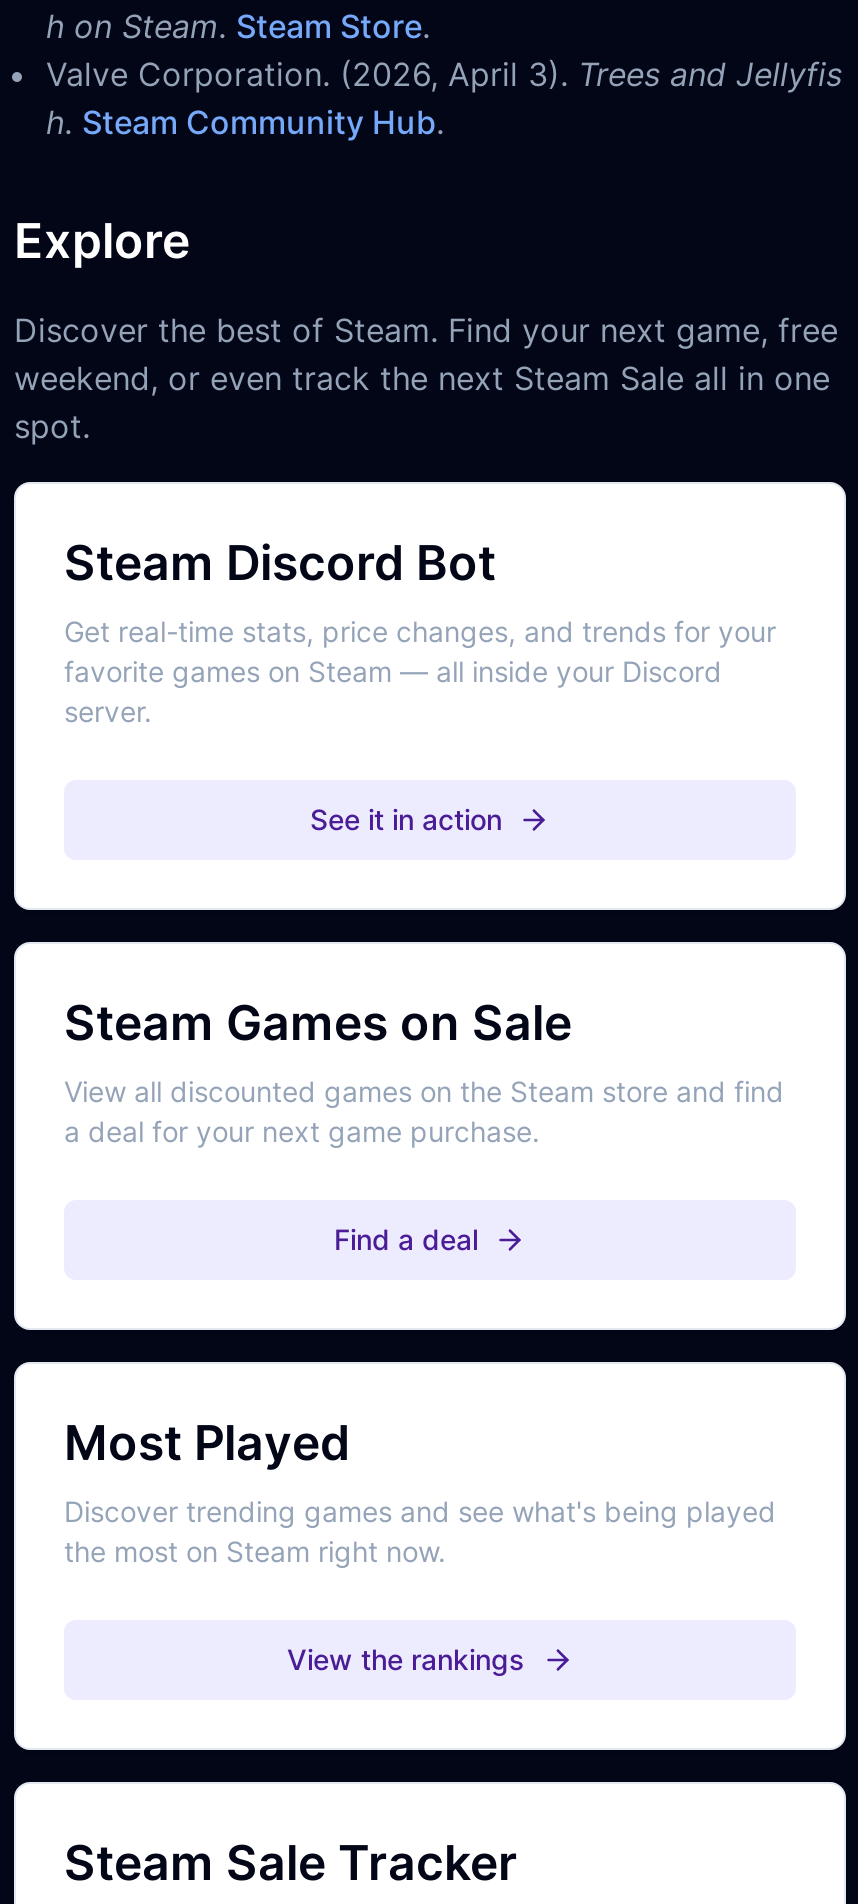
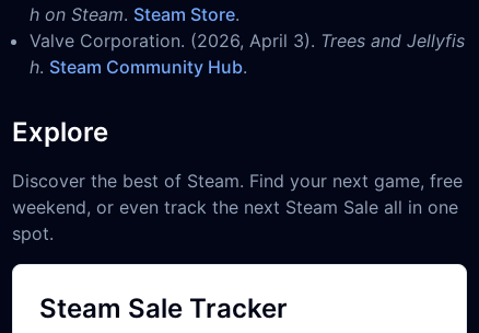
- Steam Discord Bot
- Get real-time stats, price changes, and trends for your
- favorite games on Steam — all inside your Discord
- server.
- See it in action

- Steam Games on Sale
- View all discounted games on the Steam store and find
- a deal for your next game purchase.
- Find a deal

- Most Played
- Discover trending games and see what's being played
- the most on Steam right now.
- View the rankings
